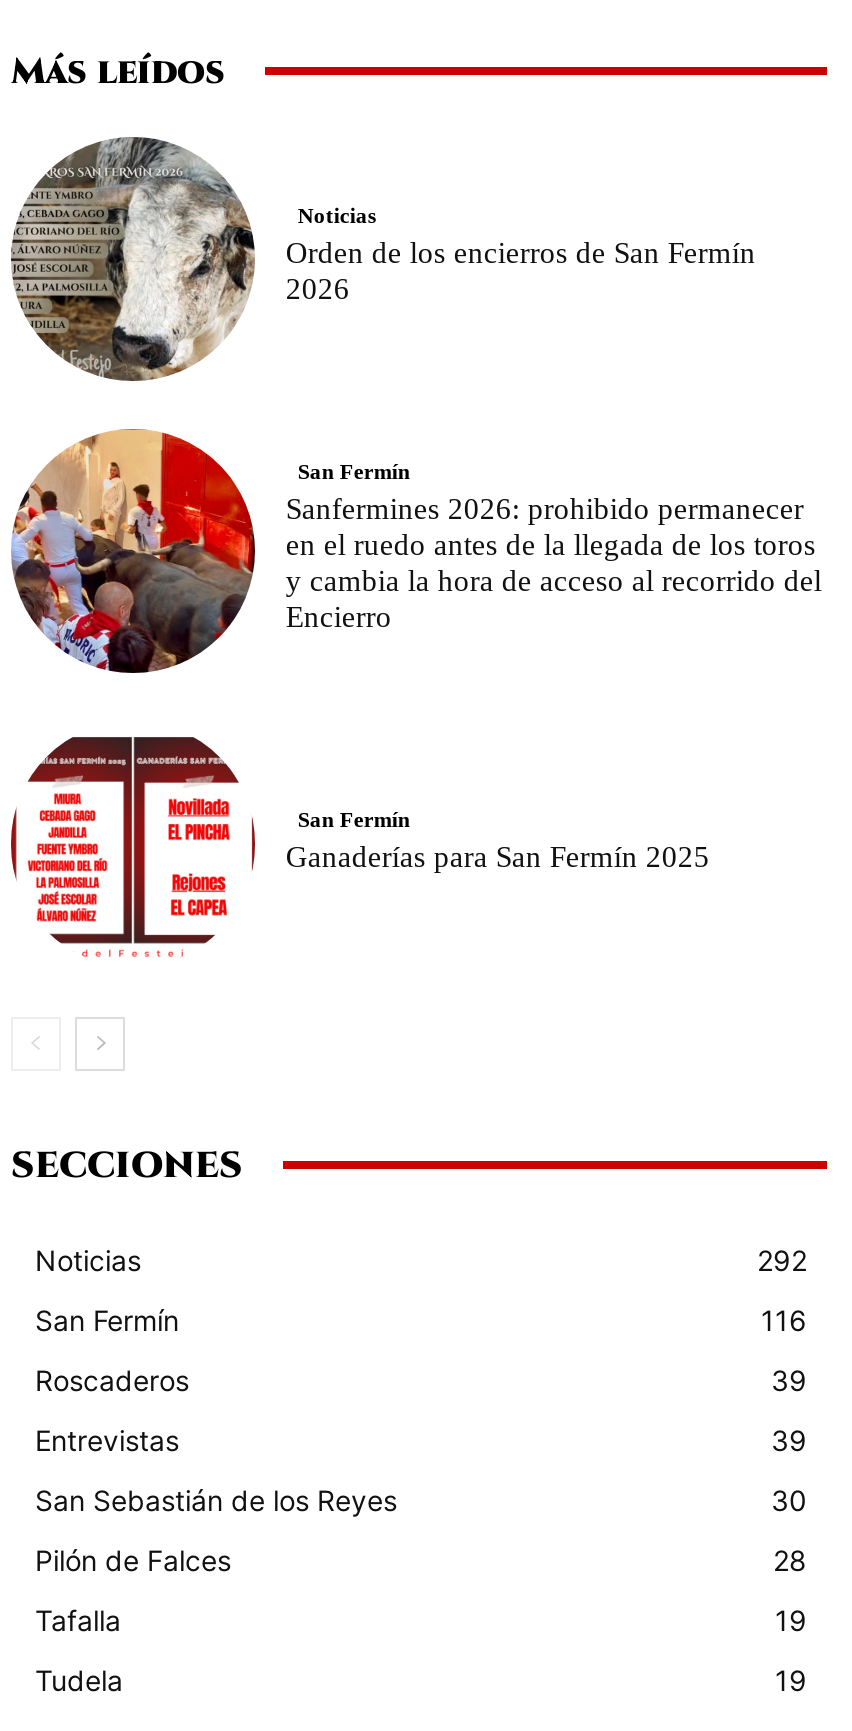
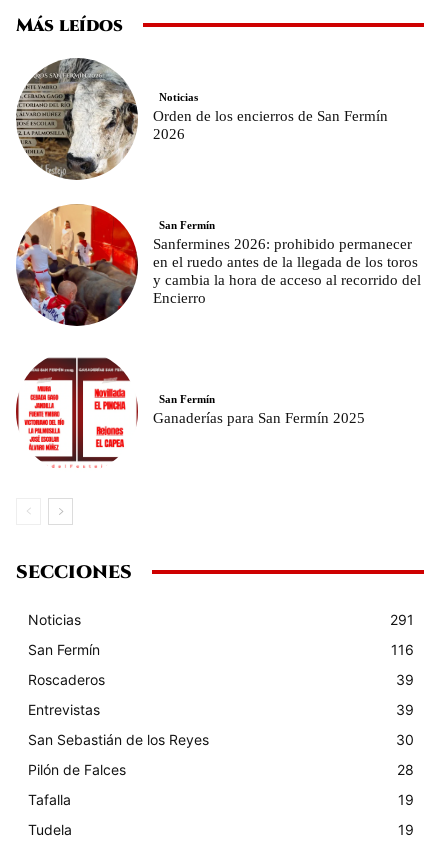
- 292
+ 291
